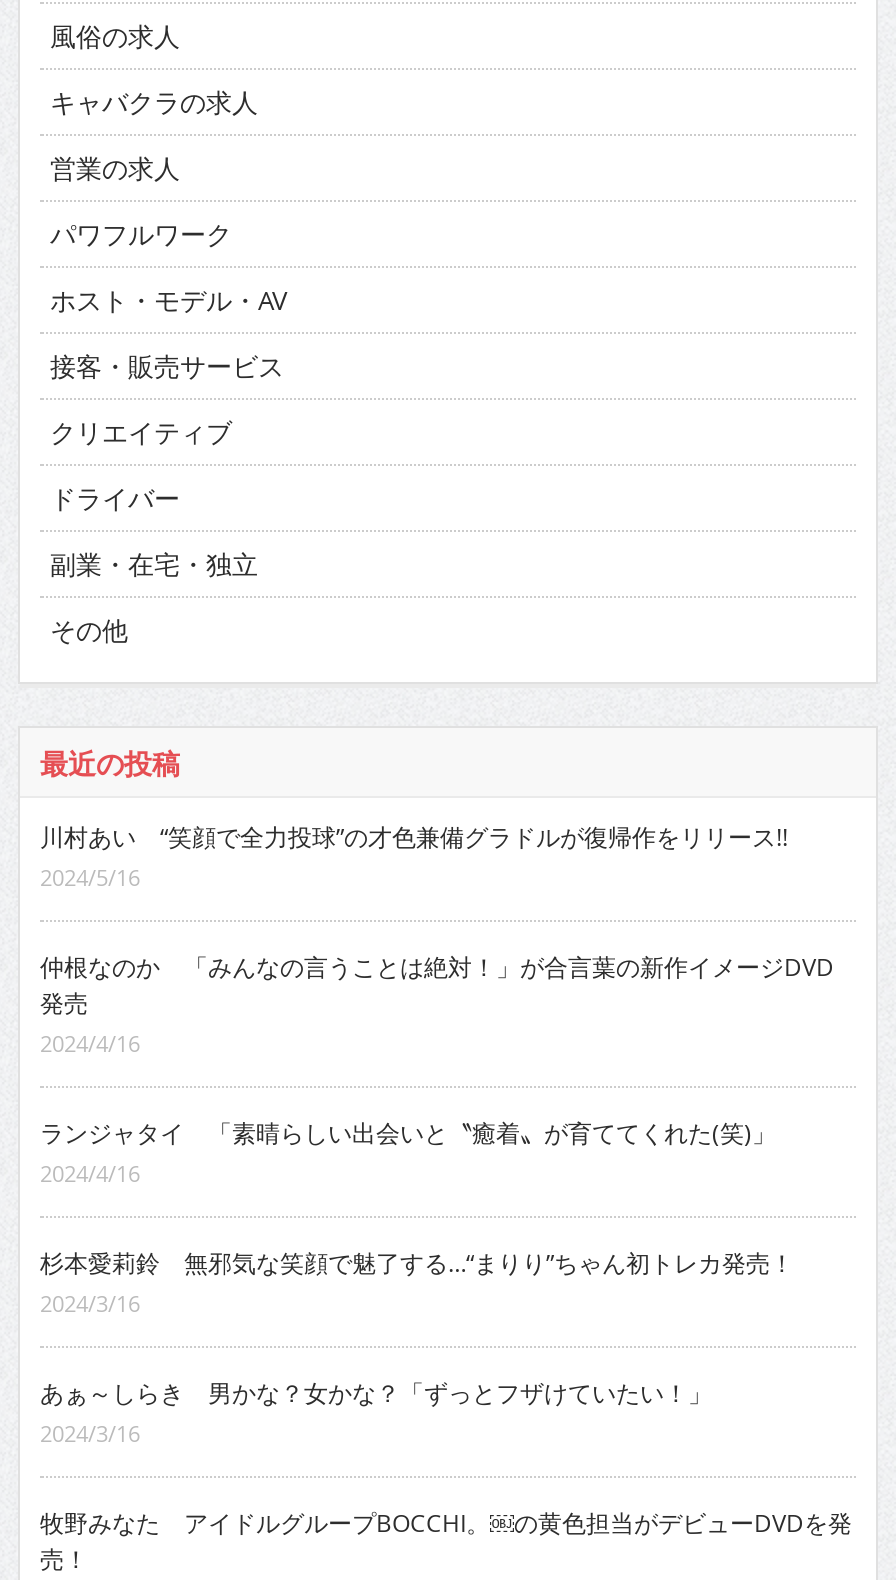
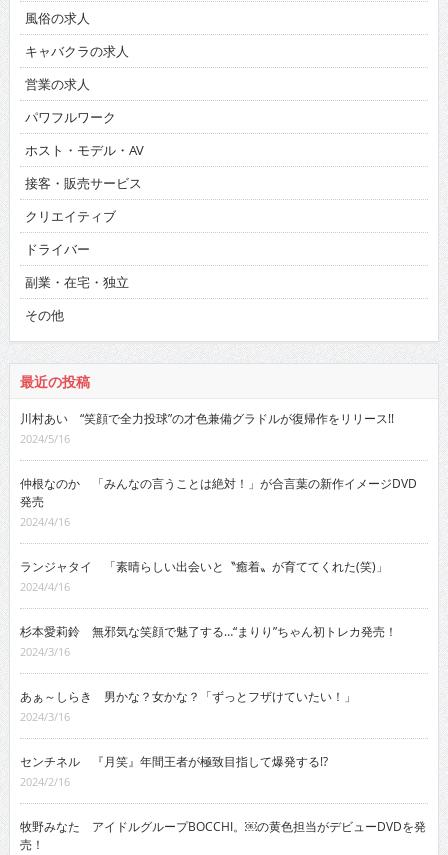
+ センチネル 『月笑』年間王者が極致目指して爆発する!?
+ 2024/2/16
